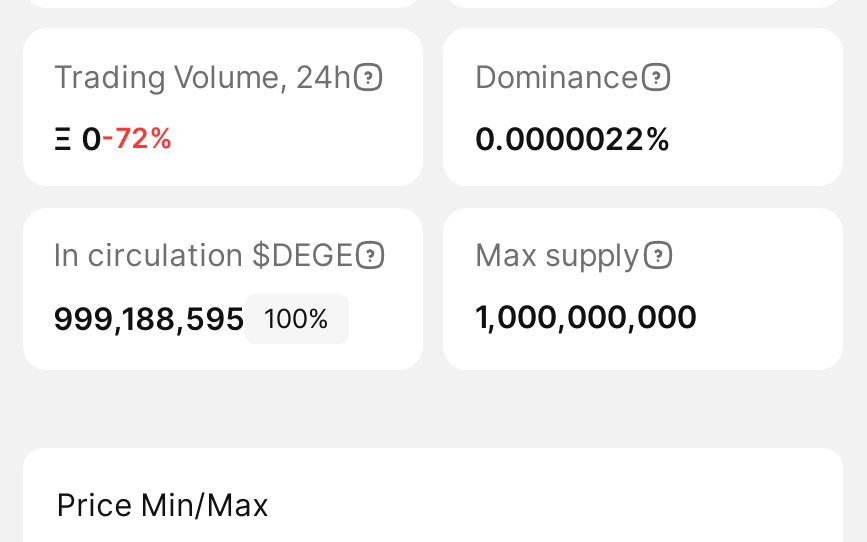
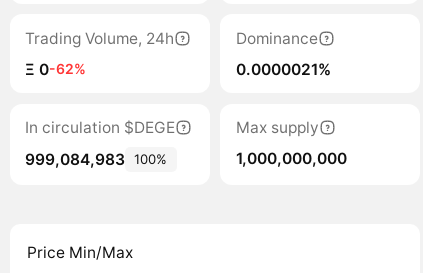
- Ξ 0-72%
+ Ξ 0-62%

- 0.0000022%
+ 0.0000021%

- 999,188,595 100%
+ 999,084,983 100%
